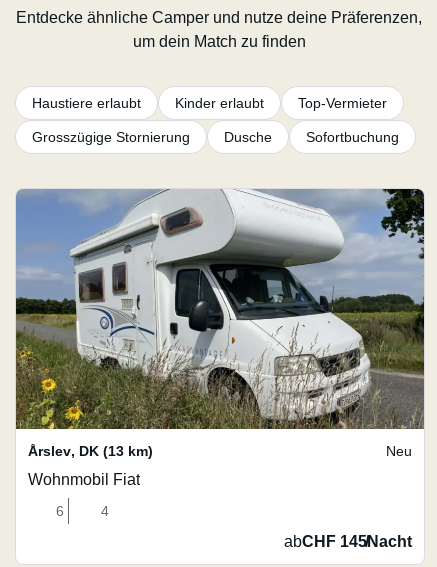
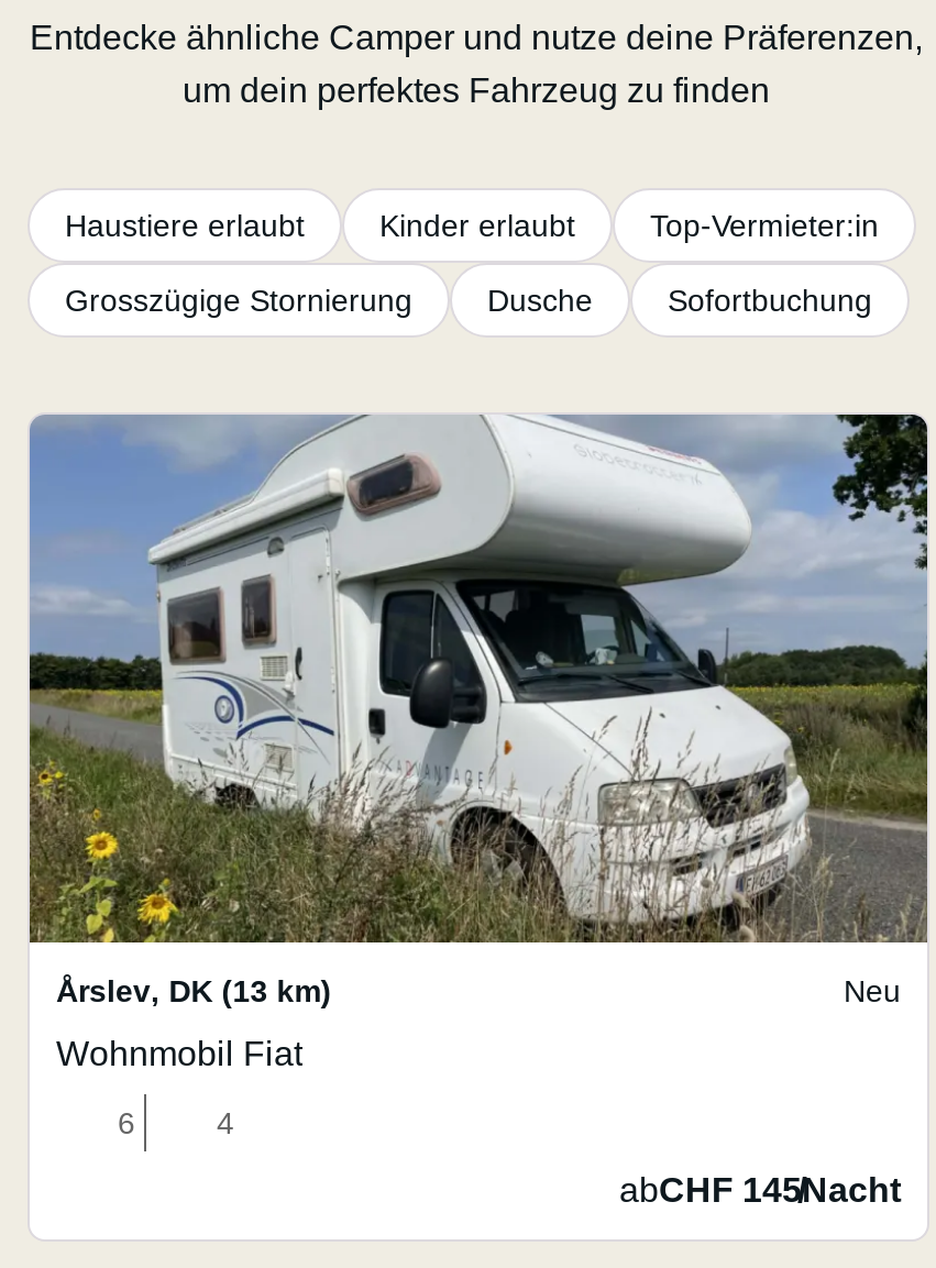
- um dein Match zu finden
+ um dein perfektes Fahrzeug zu finden

- Top-Vermieter
+ Top-Vermieter:in
